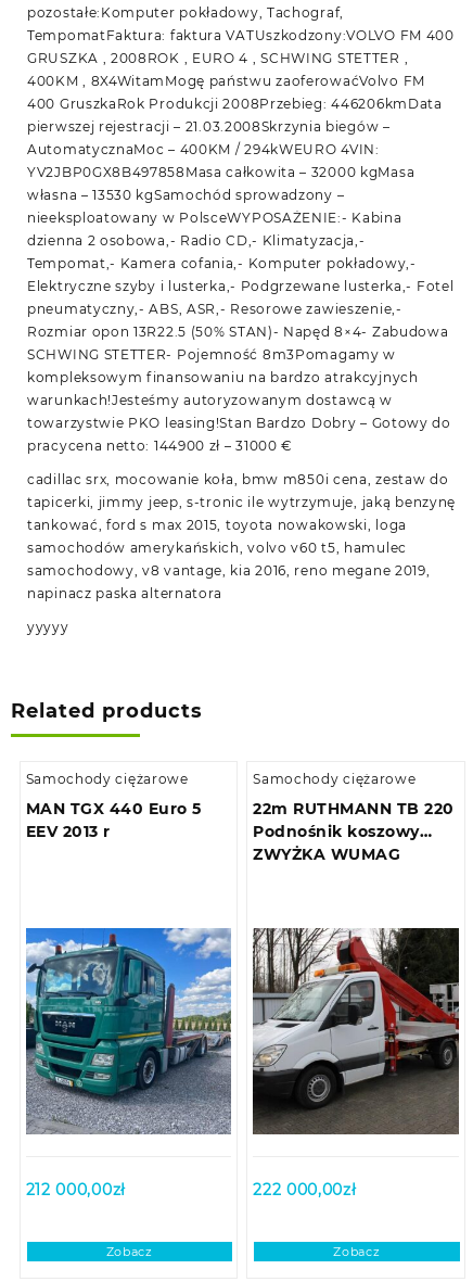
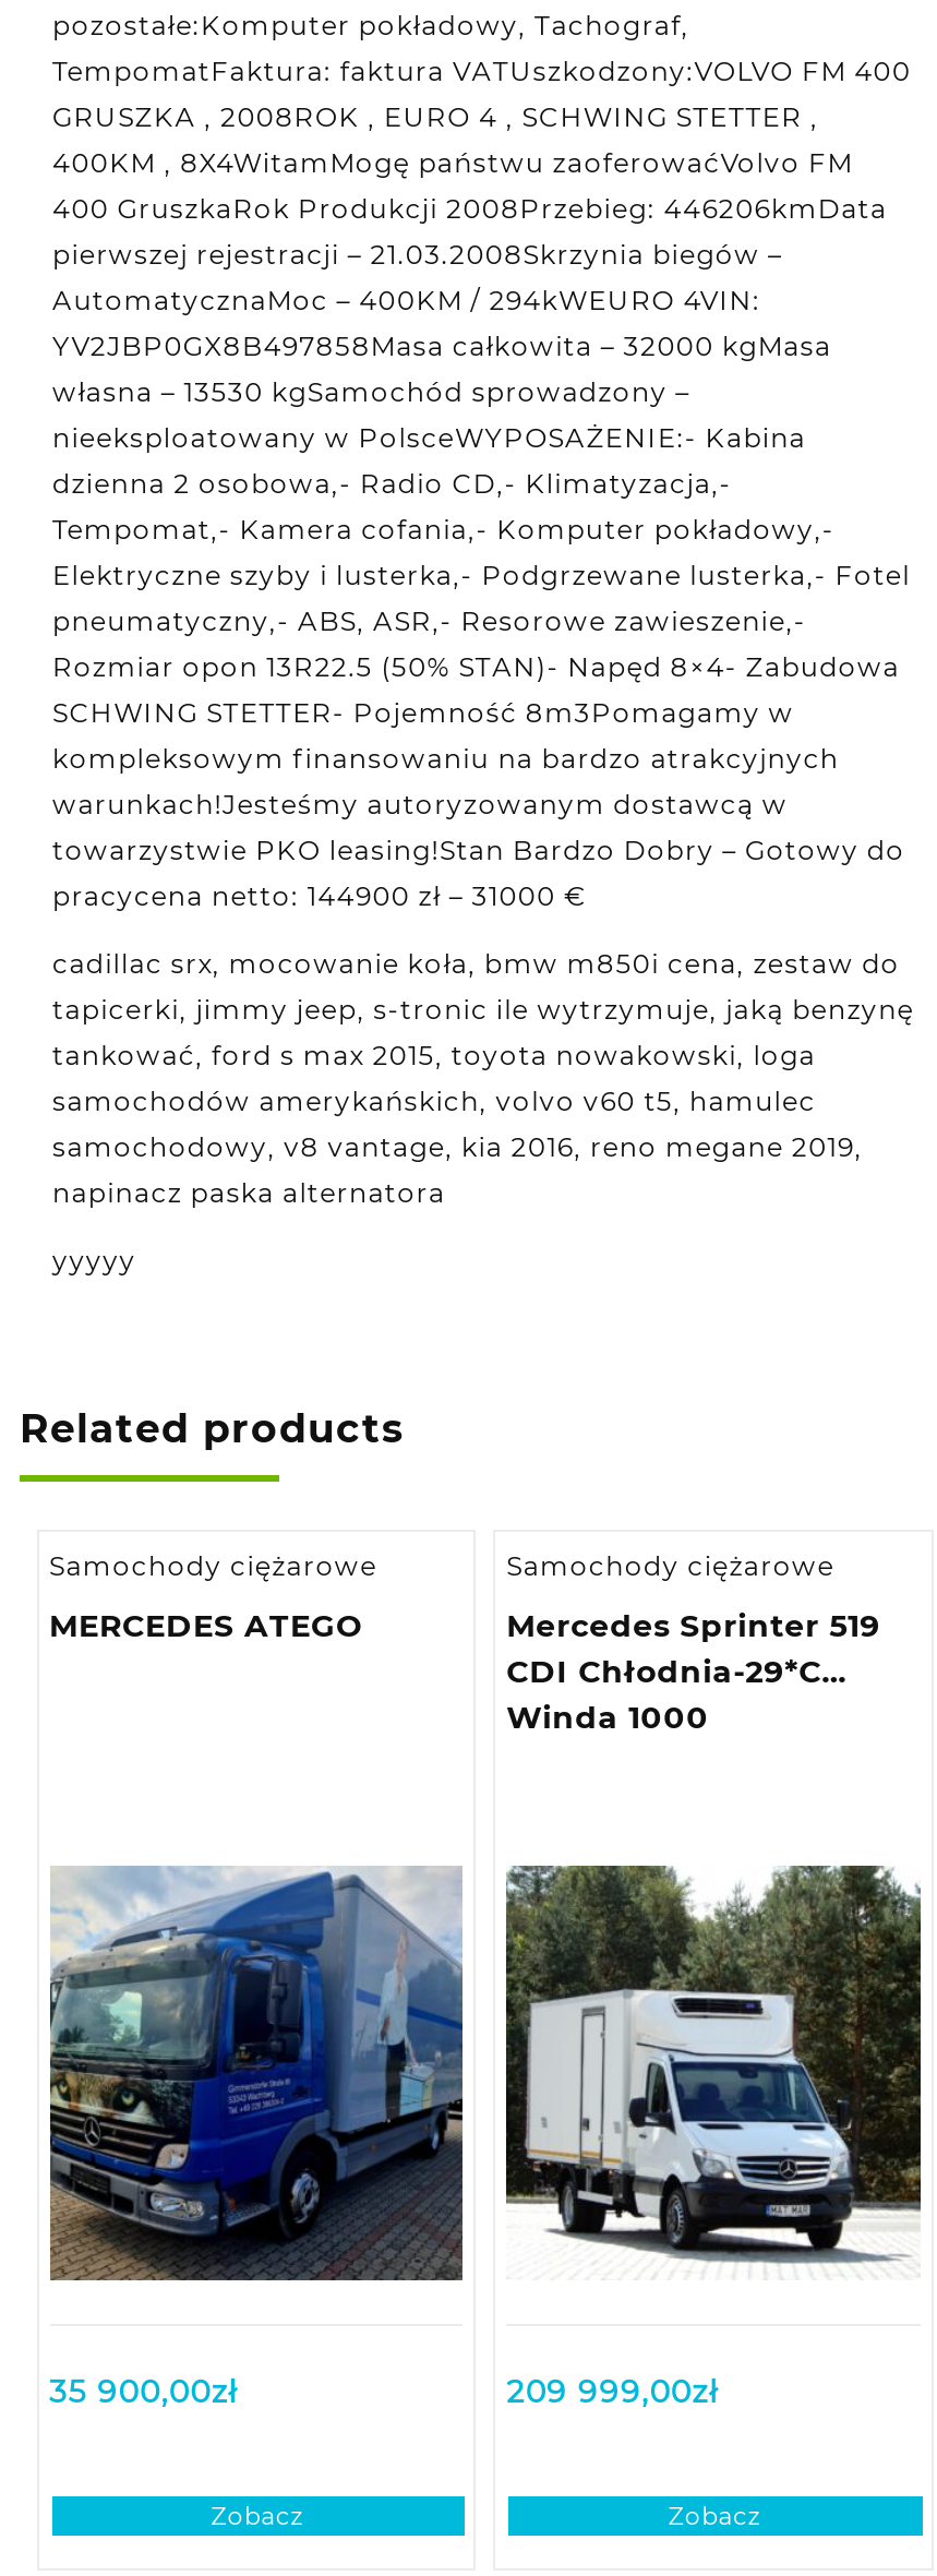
- MAN TGX 440 Euro 5
- EEV 2013 r
+ MERCEDES ATEGO

- 22m RUTHMANN TB 220
- Podnośnik koszowy
- ZWYŻKA WUMAG
+ Mercedes Sprinter 519
+ CDI Chłodnia-29*C
+ Winda 1000

- [image]
+ [image]

- [image]
+ [image]

- 212 000,00zł
+ 35 900,00zł

- 222 000,00zł
+ 209 999,00zł
